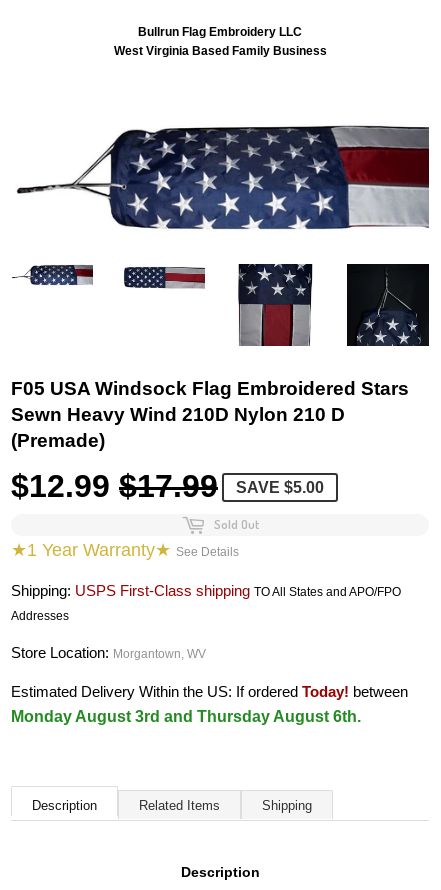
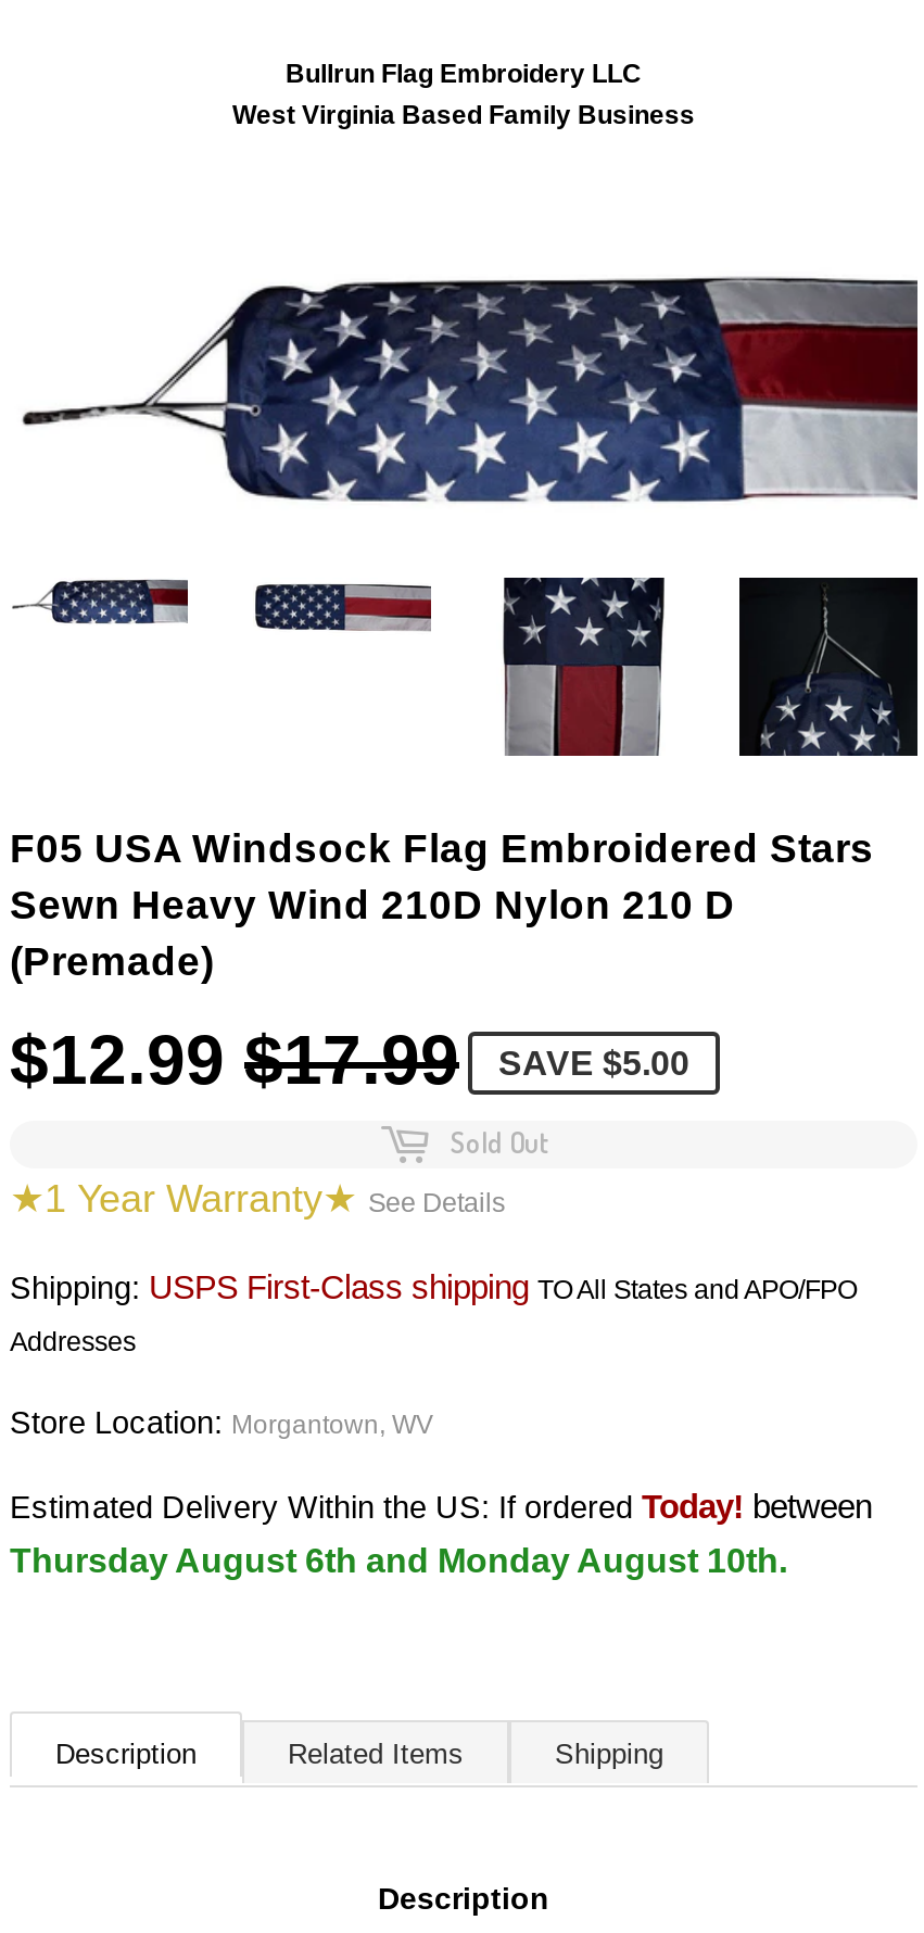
- Monday August 3rd and Thursday August 6th.
+ Thursday August 6th and Monday August 10th.
